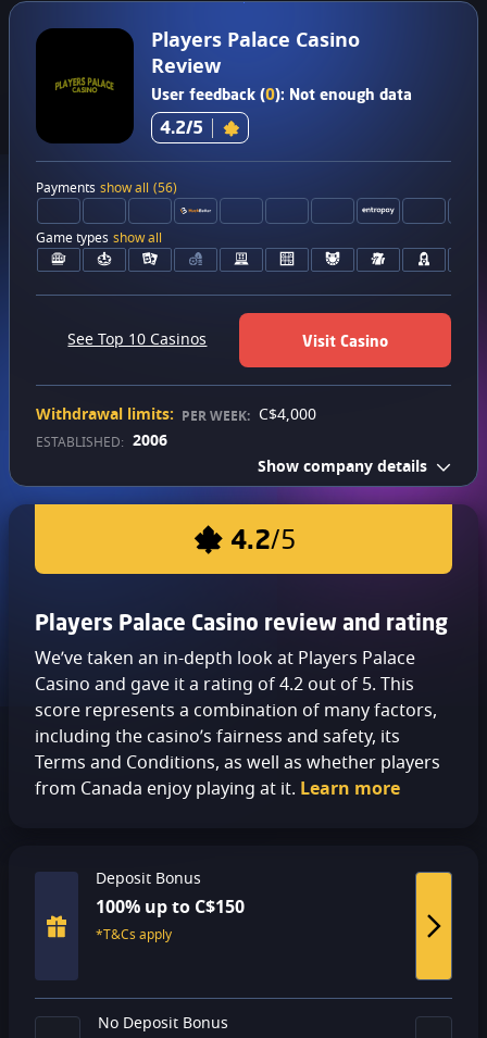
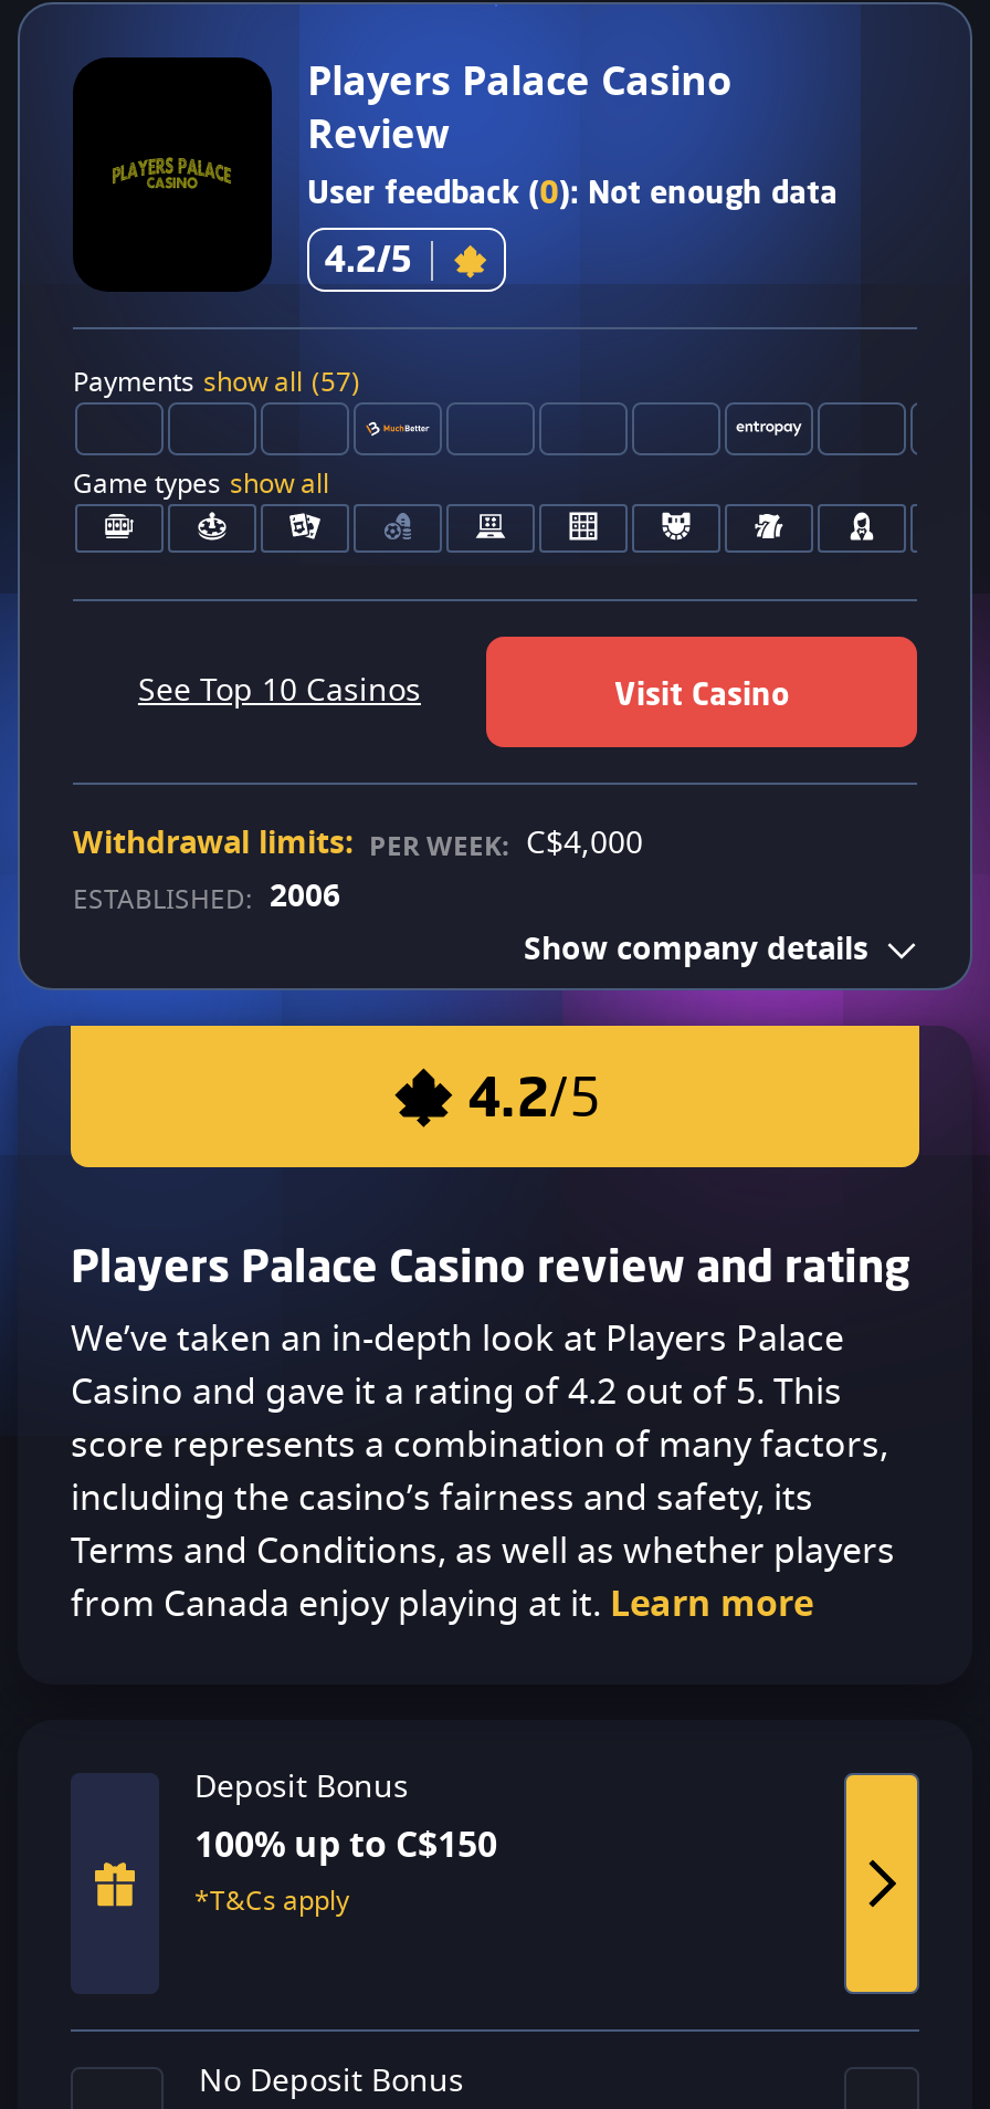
- Payments show all (56)
+ Payments show all (57)
